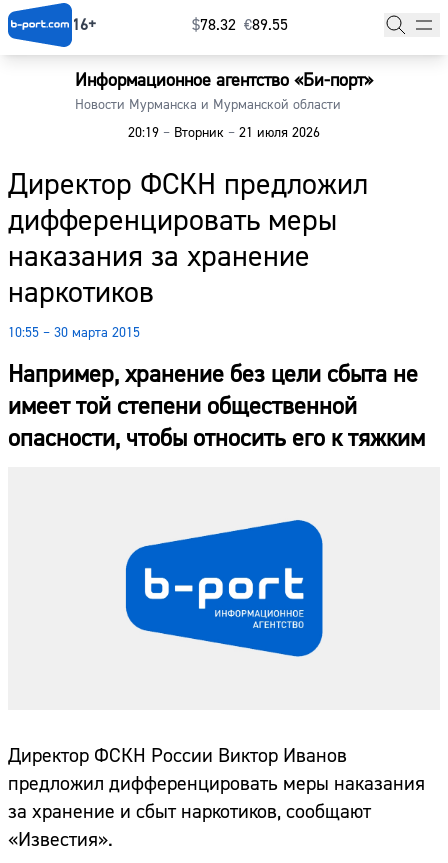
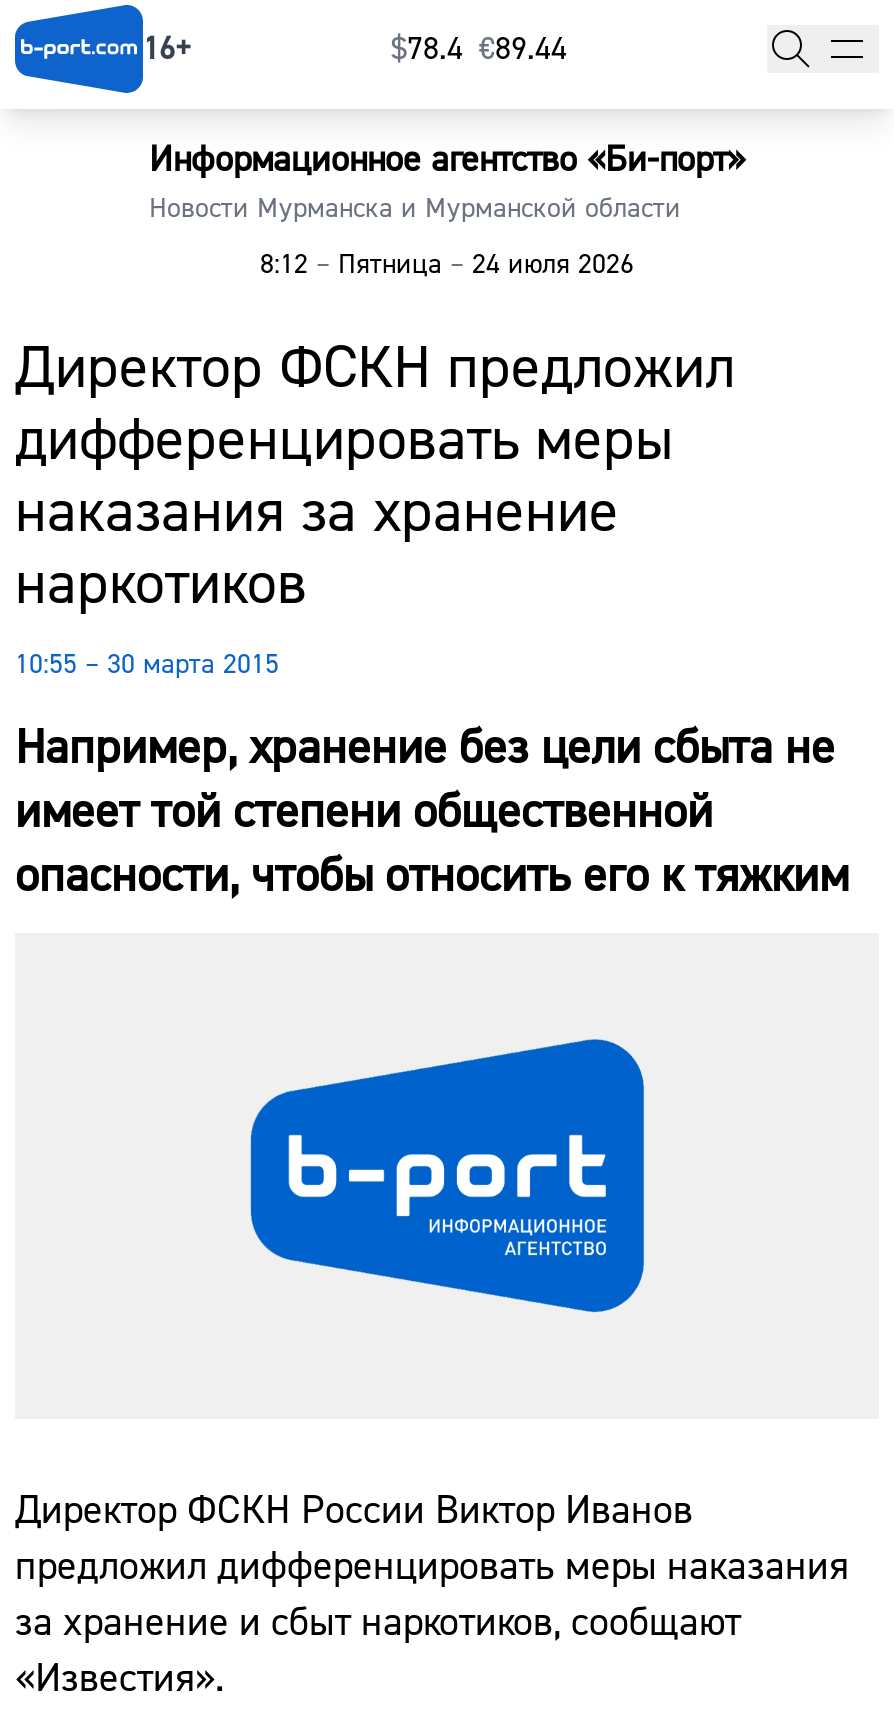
- $78.32 €89.55
+ $78.4 €89.44

- 20:19 – Вторник – 21 июля 2026
+ 8:12 – Пятница – 24 июля 2026
